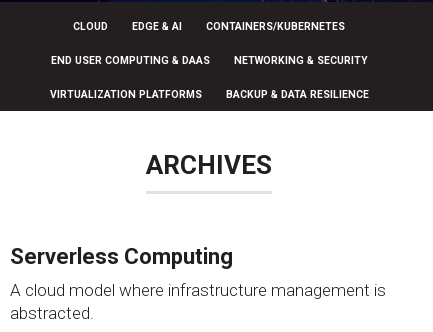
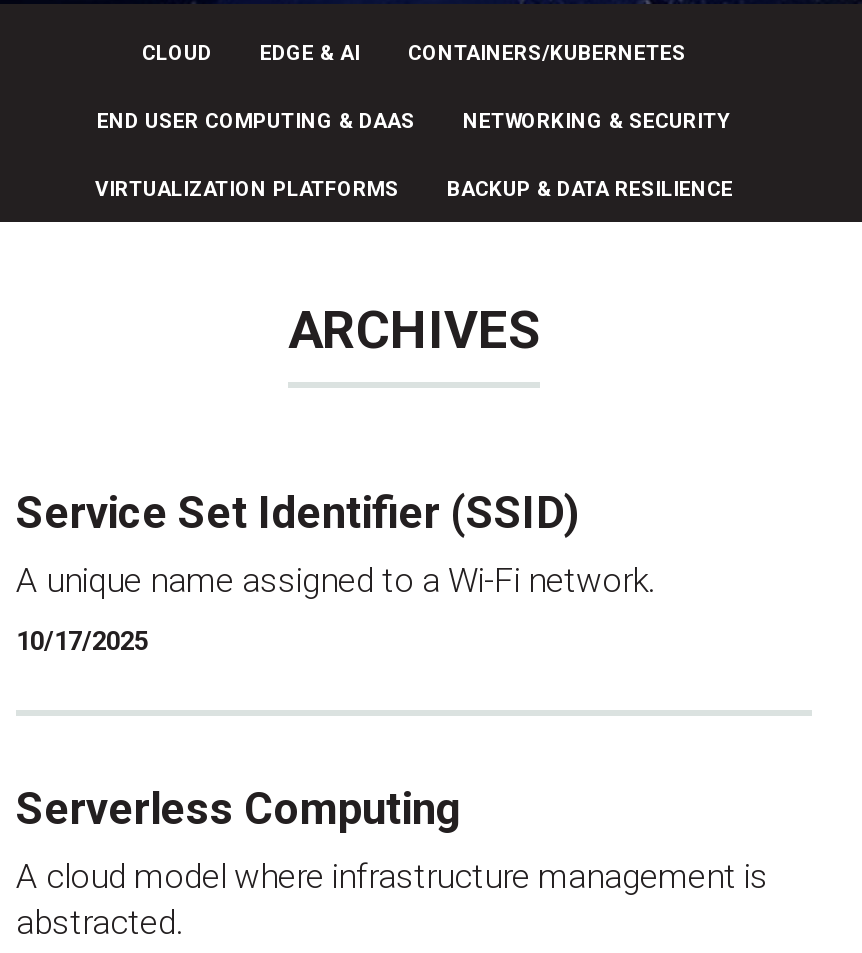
+ Service Set Identifier (SSID)
+ A unique name assigned to a Wi-Fi network.
+ 10/17/2025
